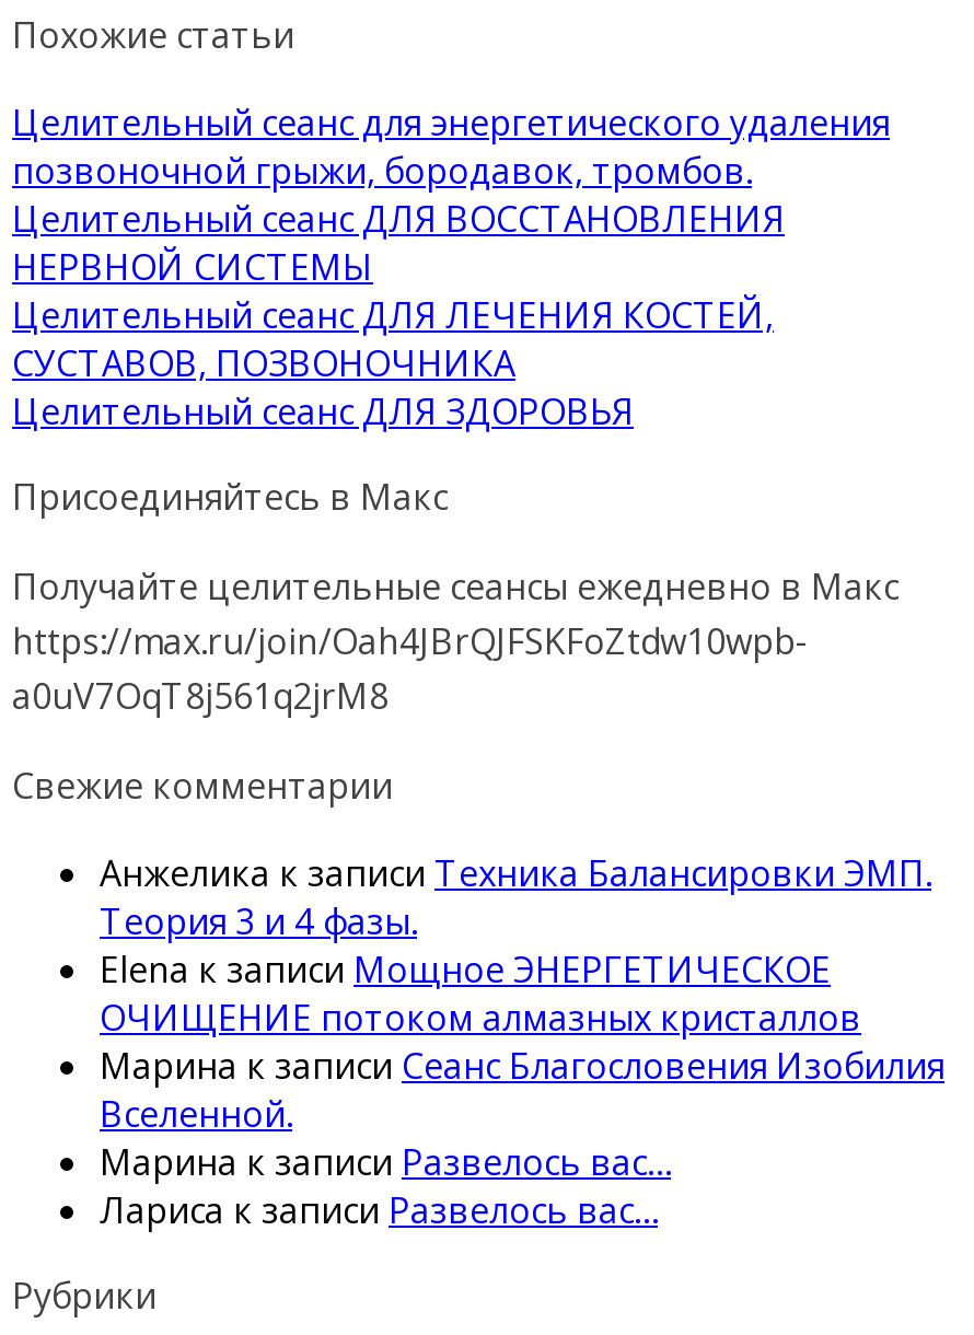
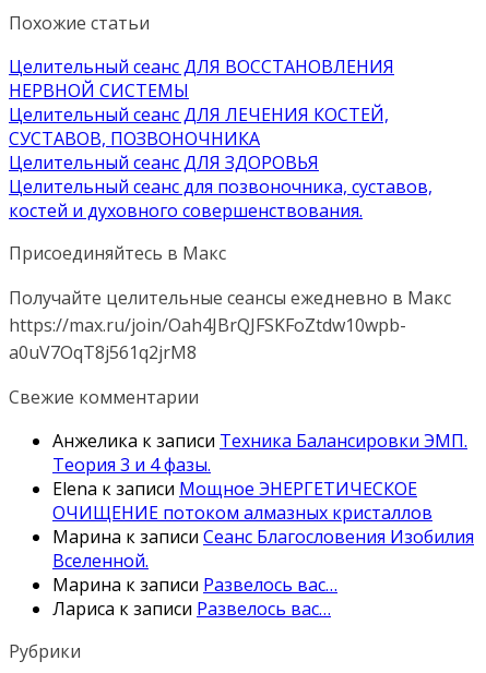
- Целительный сеанс для энергетического удаления
- позвоночной грыжи, бородавок, тромбов.

moved up: Целительный сеанс ДЛЯ ВОССТАНОВЛЕНИЯ | НЕРВНОЙ СИСТЕМЫ | Целительный сеанс ДЛЯ ЛЕЧЕНИЯ КОСТЕЙ, | СУСТАВОВ, ПОЗВОНОЧНИКА | Целительный сеанс ДЛЯ ЗДОРОВЬЯ

+ Целительный сеанс для позвоночника, суставов,
+ костей и духовного совершенствования.
